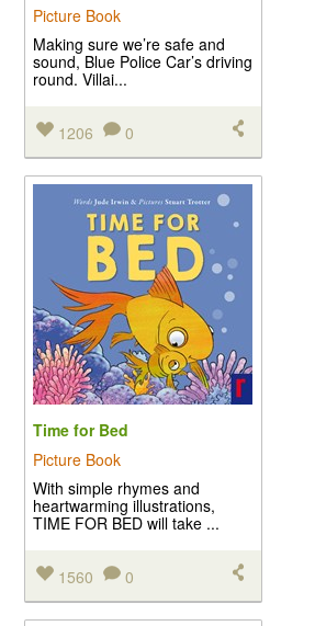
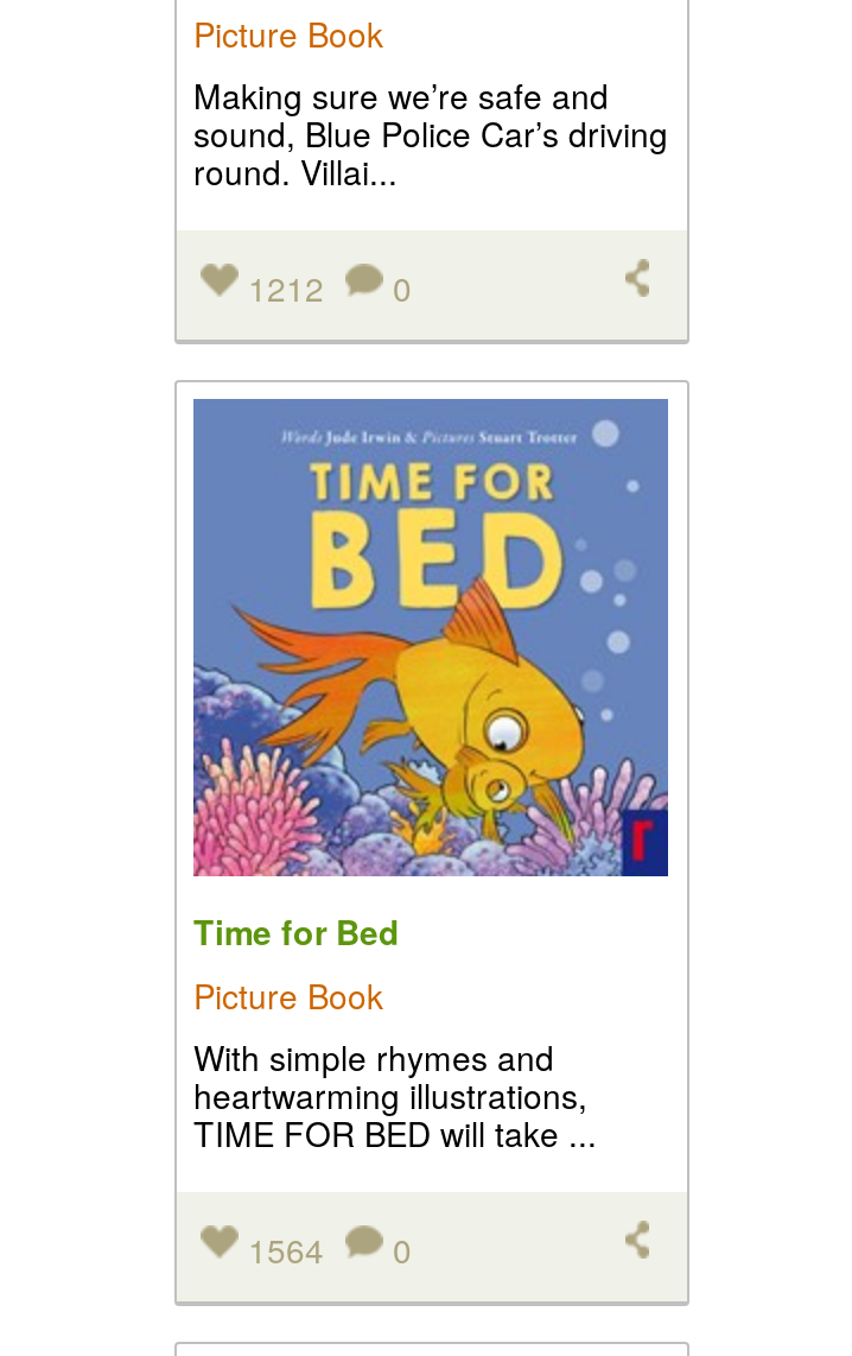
- 1206 0
+ 1212 0

- 1560 0
+ 1564 0
